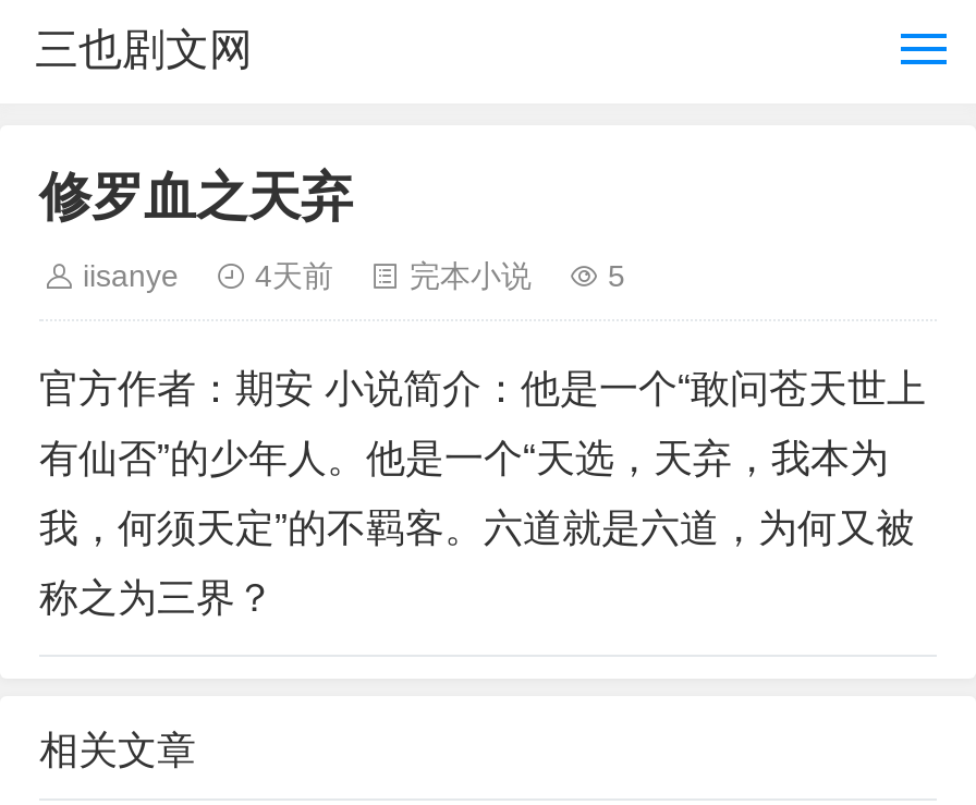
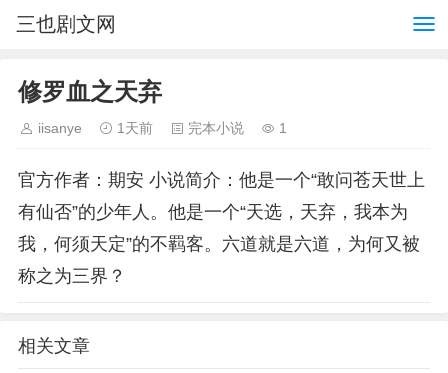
- 4天前
+ 1天前

- 5
+ 1
